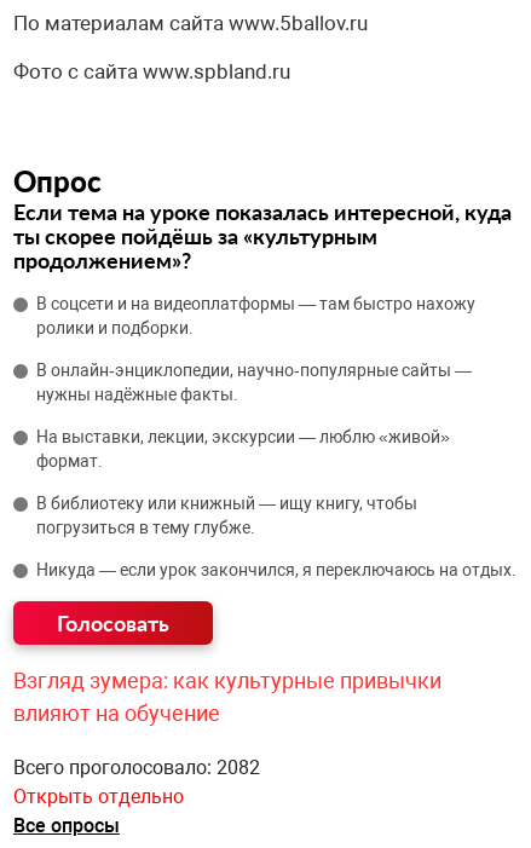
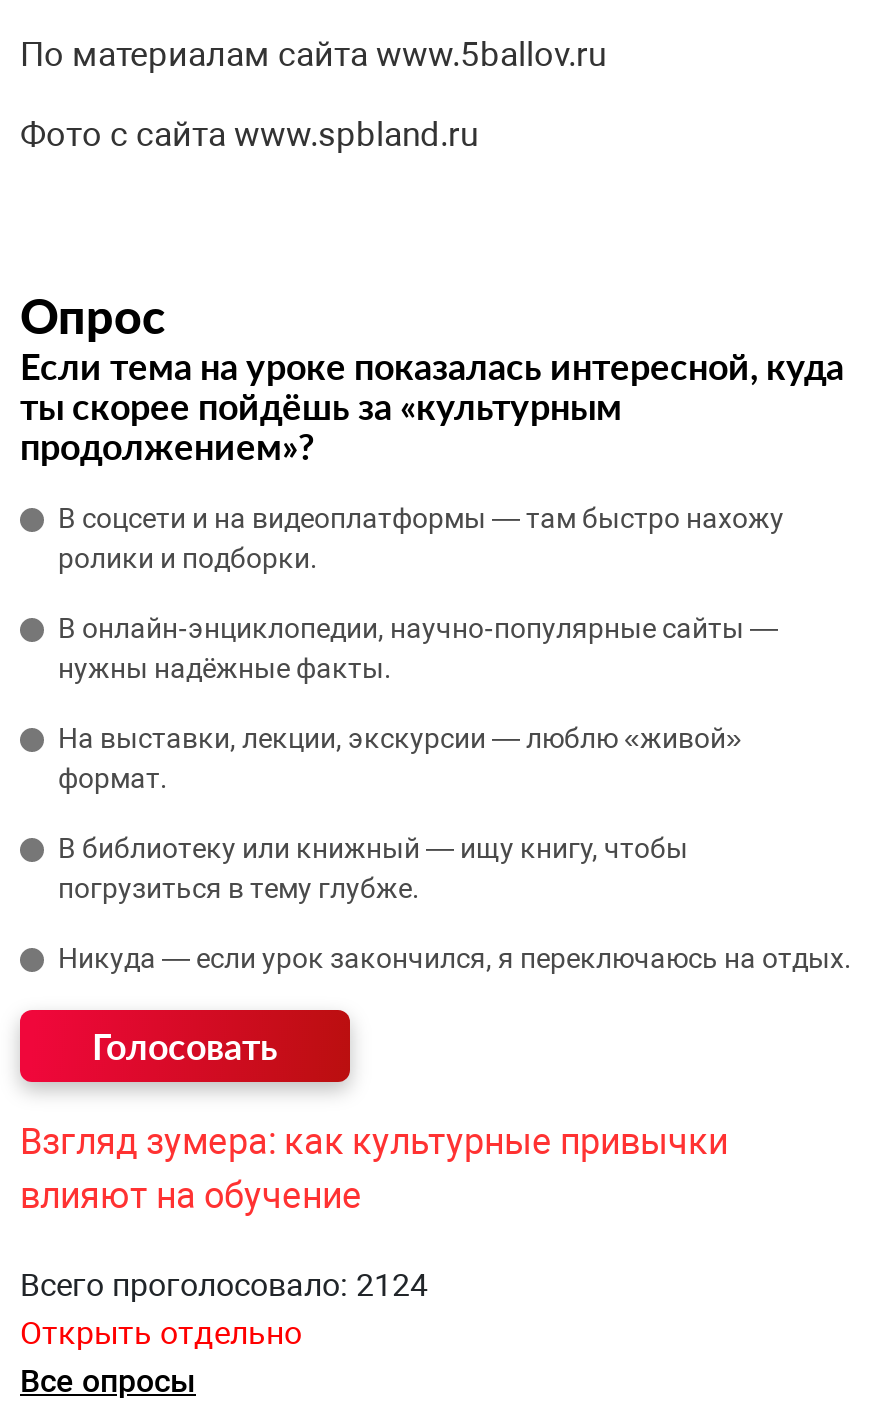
- Всего проголосовало: 2082
+ Всего проголосовало: 2124
